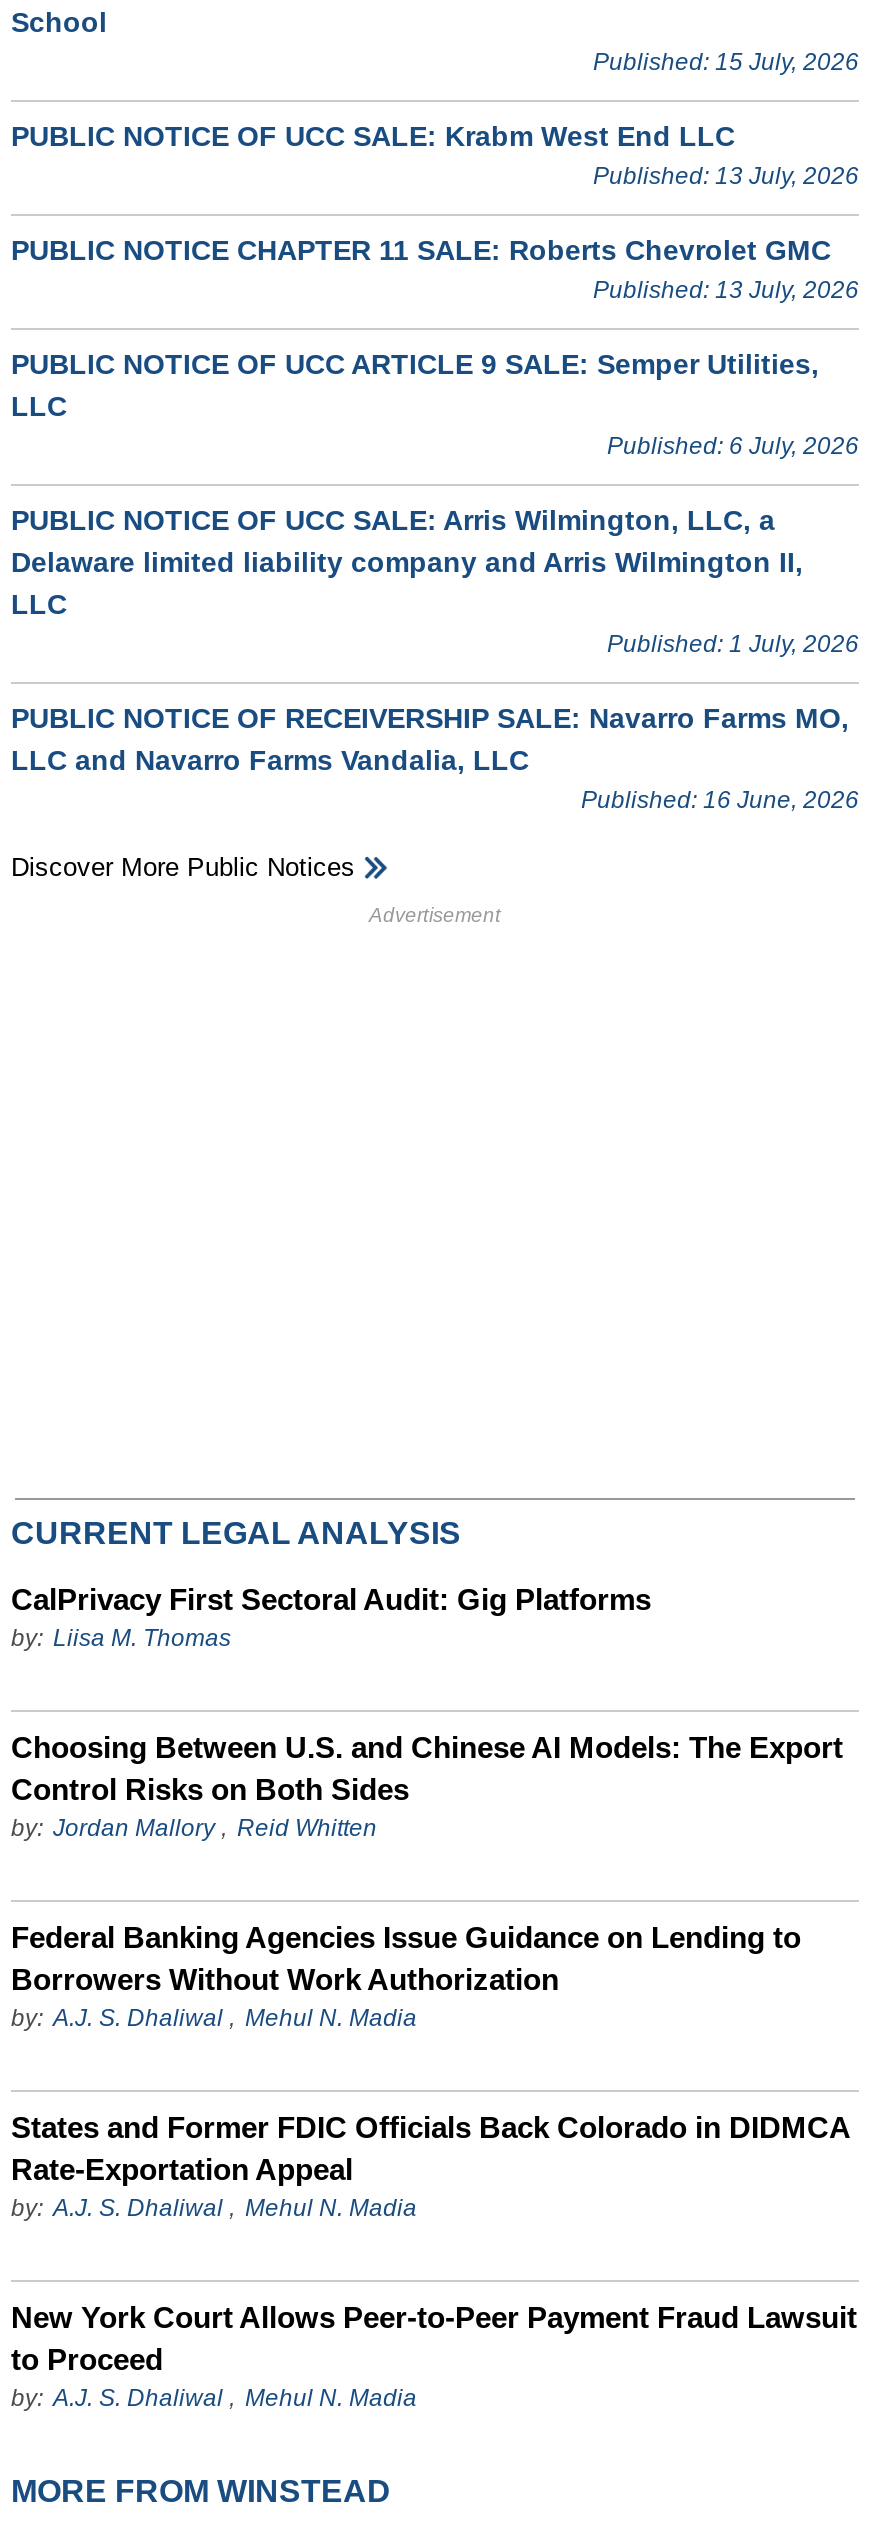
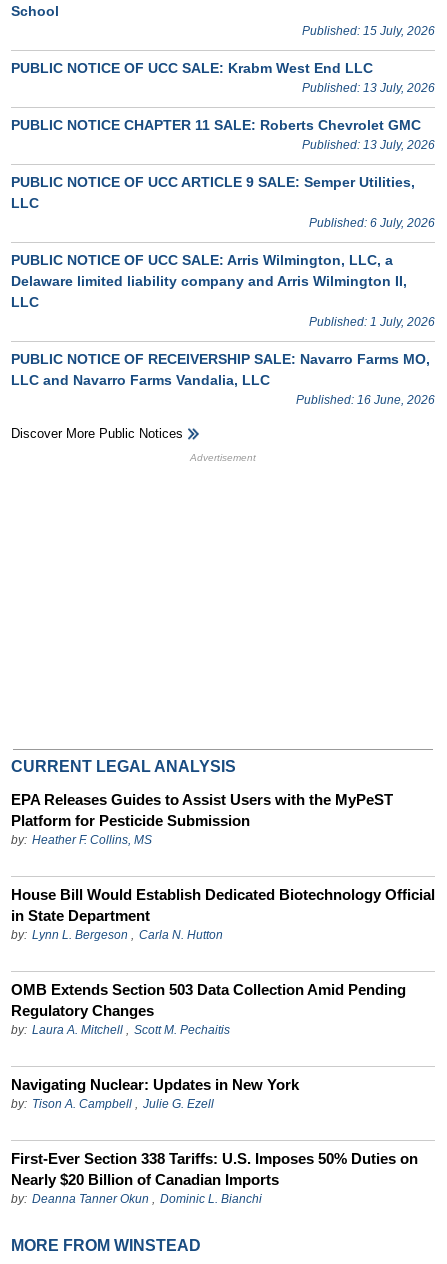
- CalPrivacy First Sectoral Audit: Gig Platforms
- by: Liisa M. Thomas
+ EPA Releases Guides to Assist Users with the MyPeST
+ Platform for Pesticide Submission
+ by: Heather F. Collins, MS

- Choosing Between U.S. and Chinese AI Models: The Export
- Control Risks on Both Sides
- by: Jordan Mallory, Reid Whitten
+ House Bill Would Establish Dedicated Biotechnology Official
+ in State Department
+ by: Lynn L. Bergeson, Carla N. Hutton

- Federal Banking Agencies Issue Guidance on Lending to
- Borrowers Without Work Authorization
- by: A.J. S. Dhaliwal, Mehul N. Madia
+ OMB Extends Section 503 Data Collection Amid Pending
+ Regulatory Changes
+ by: Laura A. Mitchell, Scott M. Pechaitis

- States and Former FDIC Officials Back Colorado in DIDMCA
- Rate-Exportation Appeal
- by: A.J. S. Dhaliwal, Mehul N. Madia
+ Navigating Nuclear: Updates in New York
+ by: Tison A. Campbell, Julie G. Ezell

- New York Court Allows Peer-to-Peer Payment Fraud Lawsuit
- to Proceed
- by: A.J. S. Dhaliwal, Mehul N. Madia
+ First-Ever Section 338 Tariffs: U.S. Imposes 50% Duties on
+ Nearly $20 Billion of Canadian Imports
+ by: Deanna Tanner Okun, Dominic L. Bianchi
